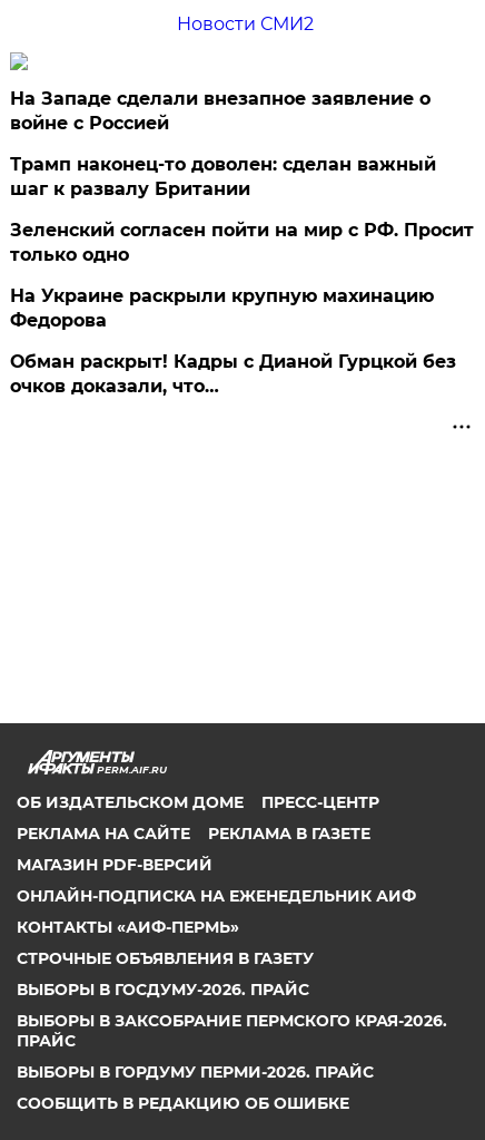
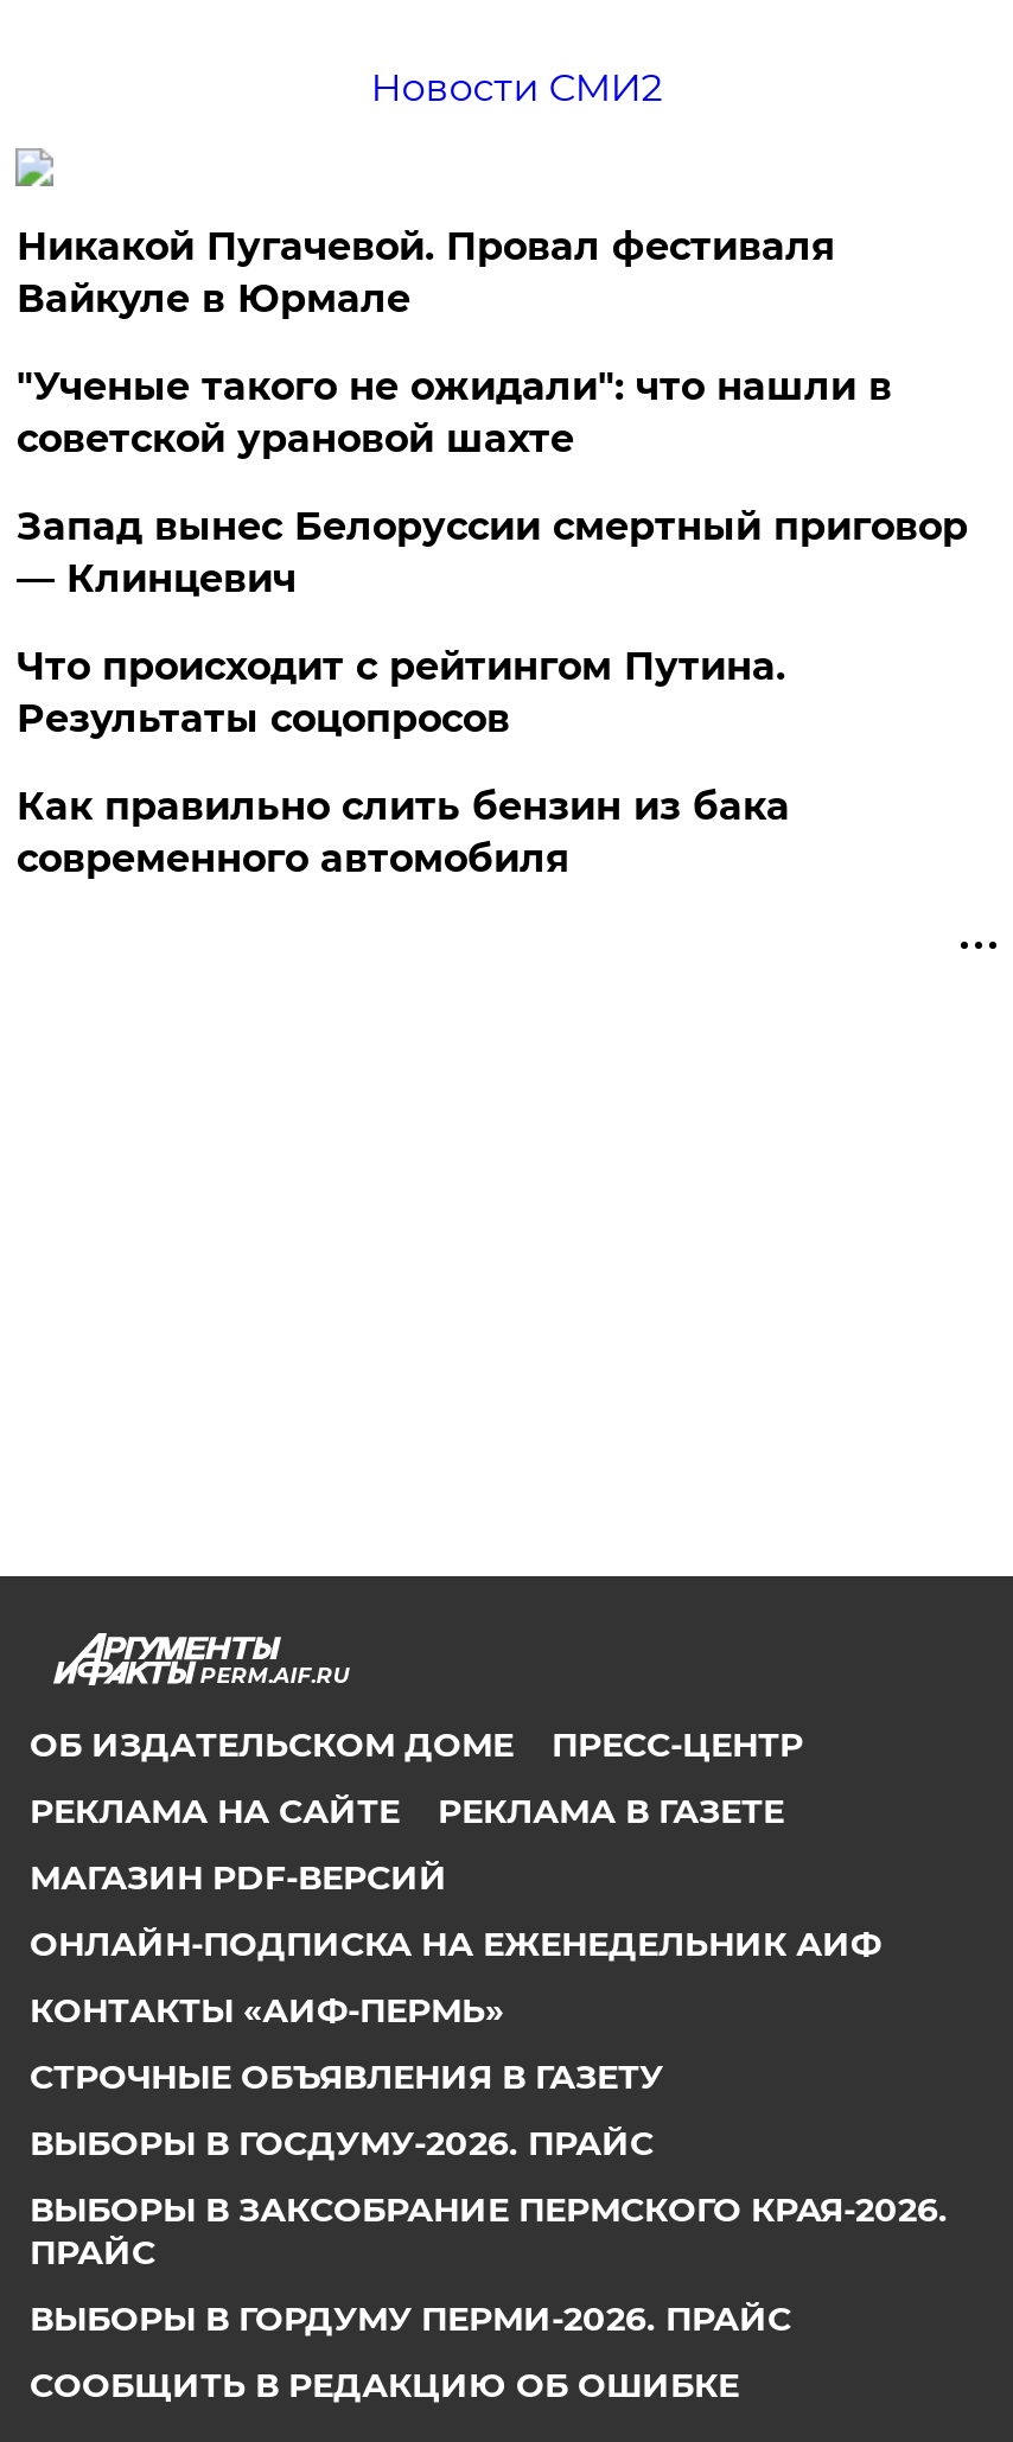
- На Западе сделали внезапное заявление о
- войне с Россией
+ Никакой Пугачевой. Провал фестиваля
+ Вайкуле в Юрмале

- Трамп наконец-то доволен: сделан важный
- шаг к развалу Британии
+ "Ученые такого не ожидали": что нашли в
+ советской урановой шахте

- Зеленский согласен пойти на мир с РФ. Просит
- только одно
+ Запад вынес Белоруссии смертный приговор
+ — Клинцевич

- На Украине раскрыли крупную махинацию
- Федорова
+ Что происходит с рейтингом Путина.
+ Результаты соцопросов

- Обман раскрыт! Кадры с Дианой Гурцкой без
- очков доказали, что…
+ Как правильно слить бензин из бака
+ современного автомобиля
